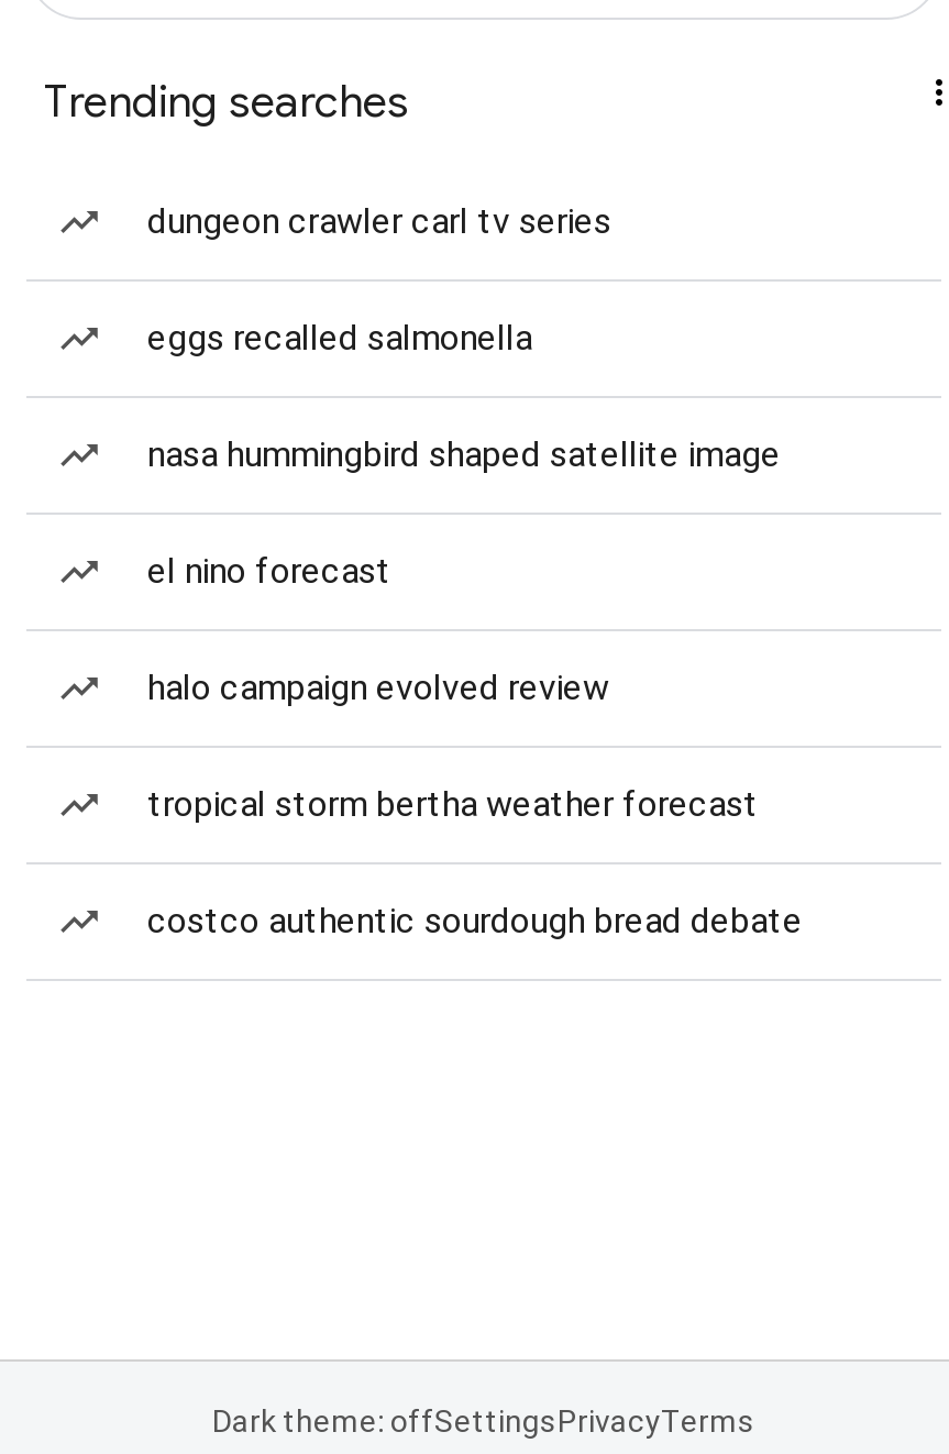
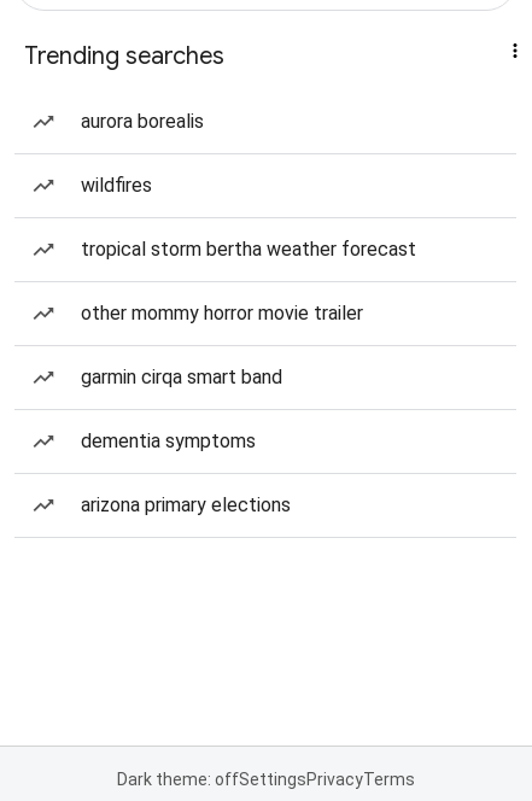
- dungeon crawler carl tv series
- eggs recalled salmonella
- nasa hummingbird shaped satellite image
- el nino forecast
- halo campaign evolved review
+ aurora borealis
+ wildfires

moved up: tropical storm bertha weather forecast

- costco authentic sourdough bread debate
+ other mommy horror movie trailer
+ garmin cirqa smart band
+ dementia symptoms
+ arizona primary elections
